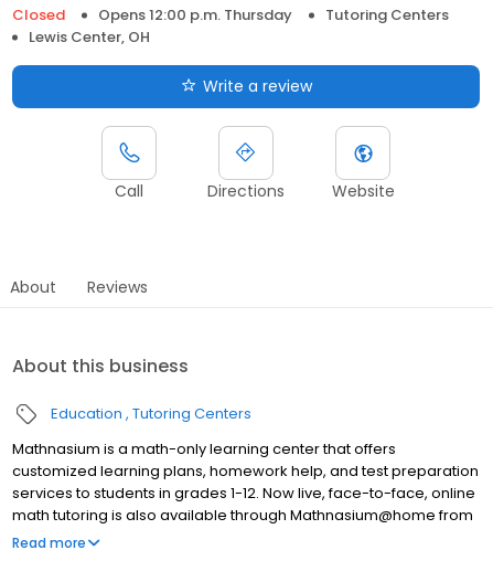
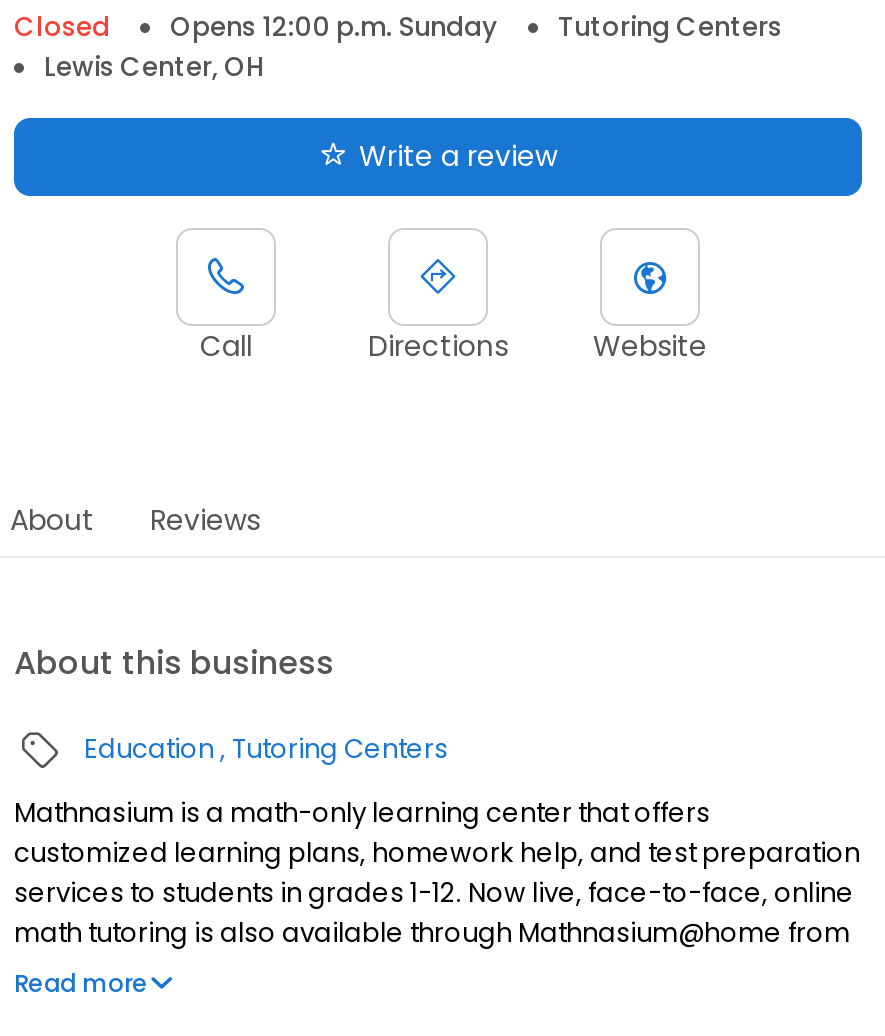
- Opens 12:00 p.m. Thursday
+ Opens 12:00 p.m. Sunday
